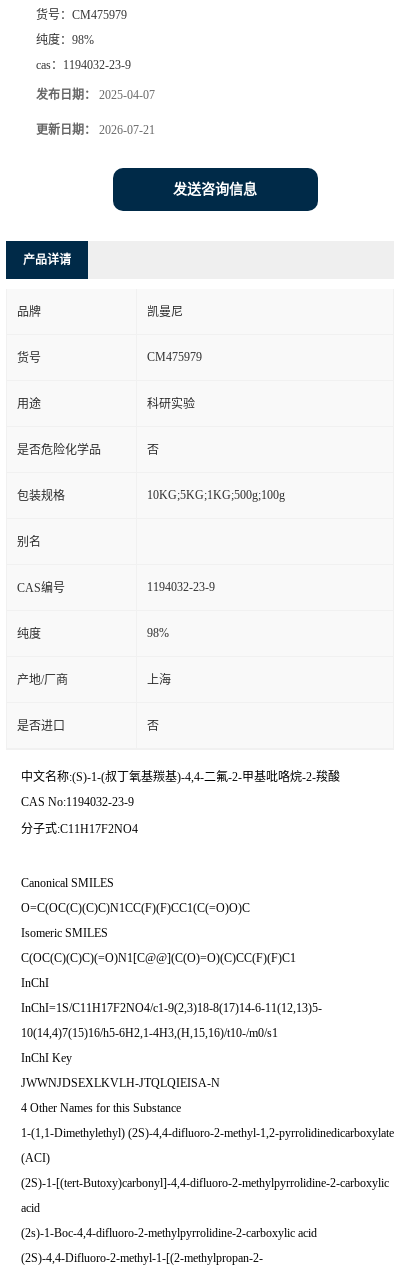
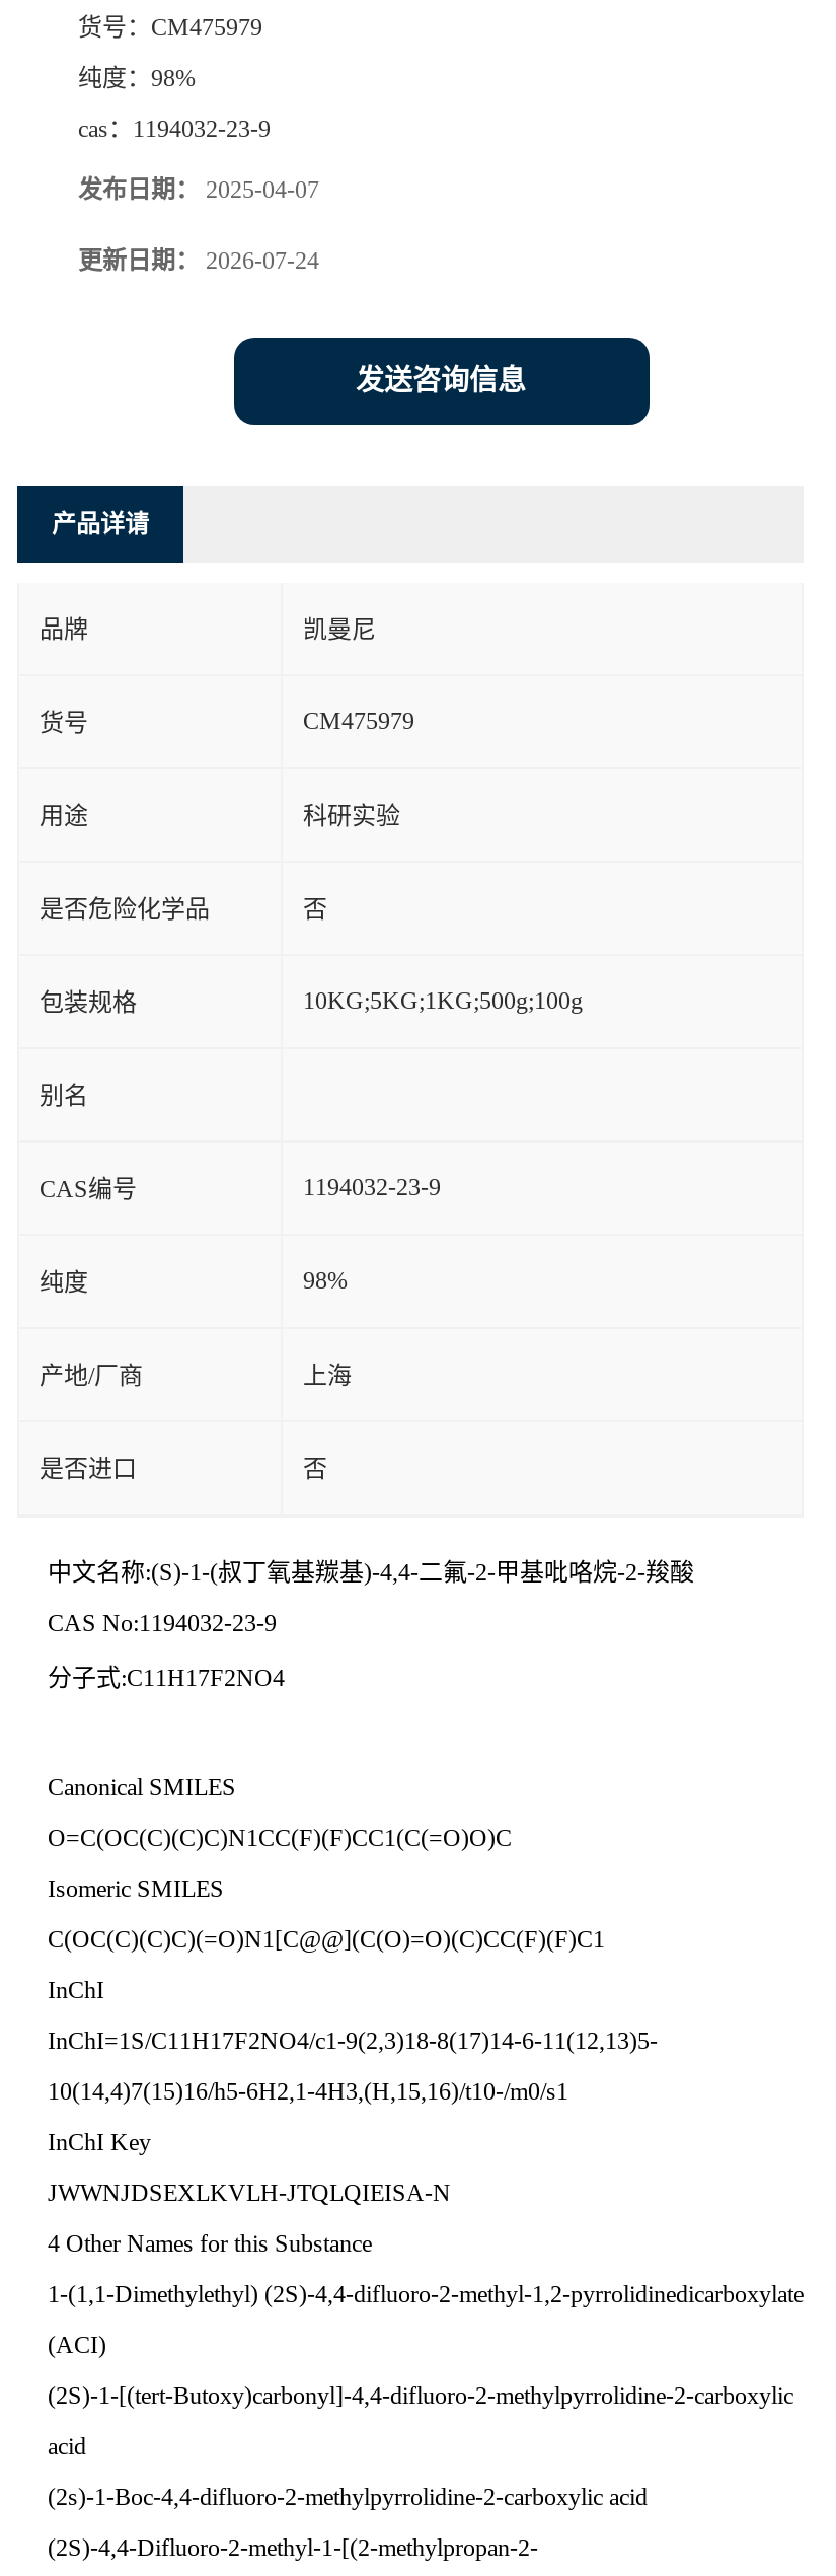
- 更新日期：2026-07-21
+ 更新日期：2026-07-24
